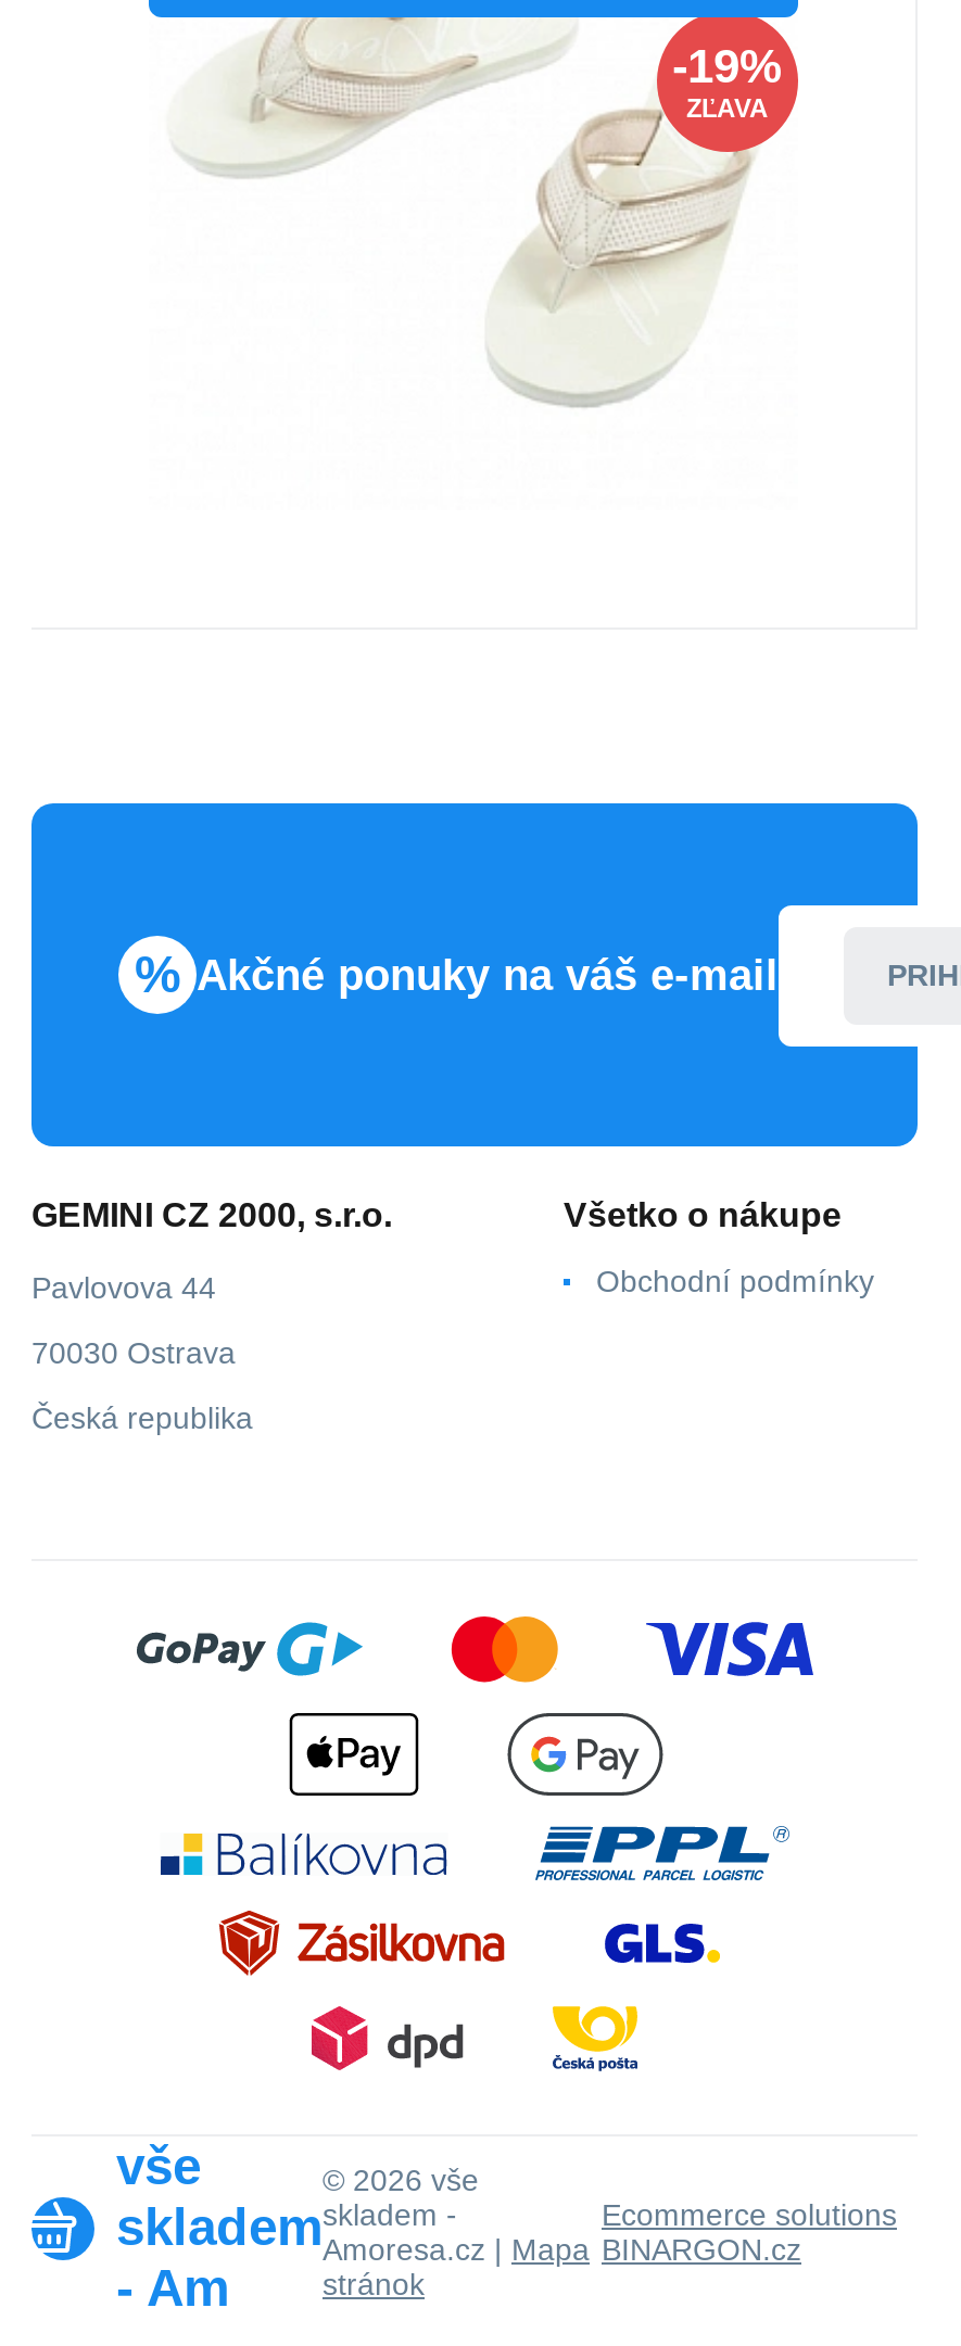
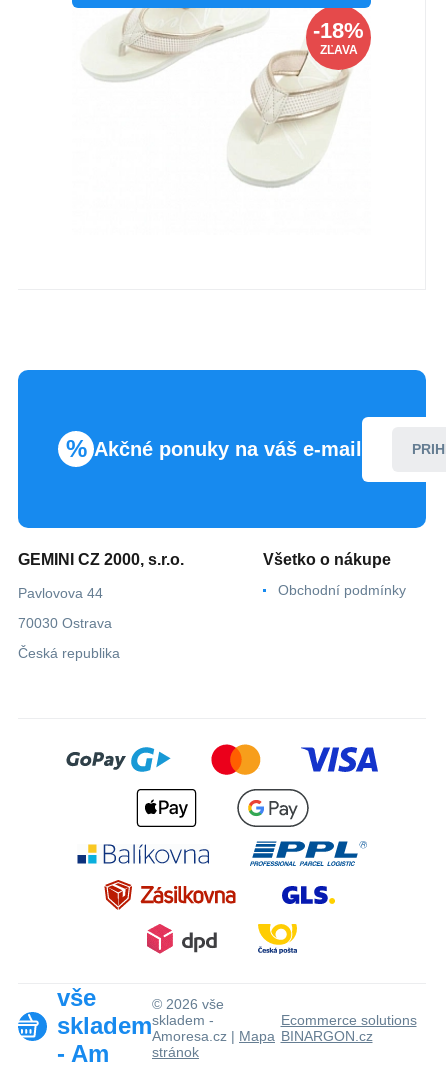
- -19%
+ -18%
